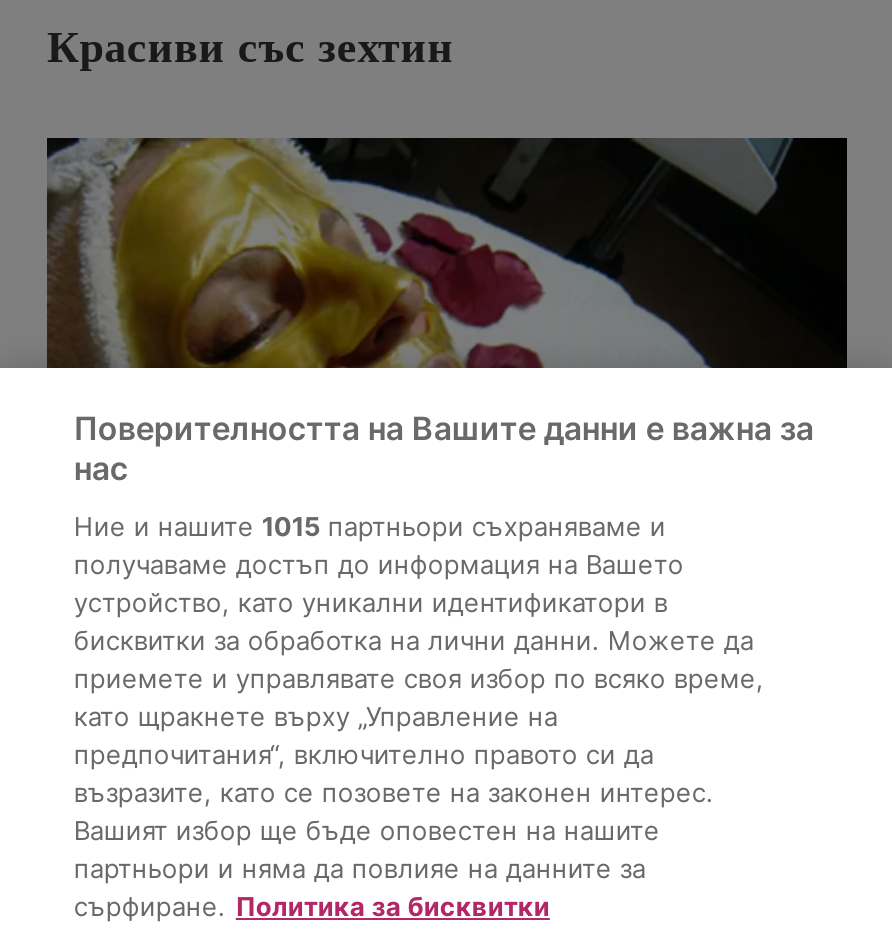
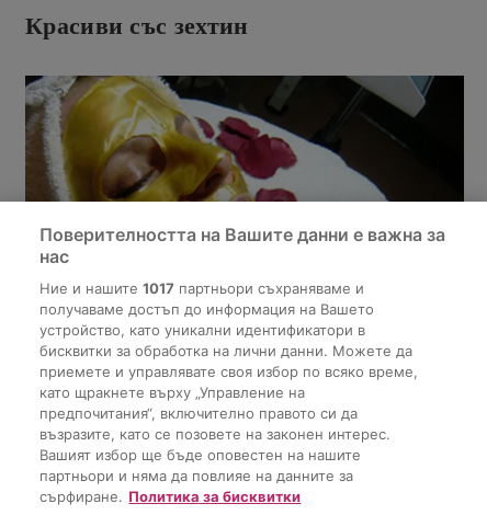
- Ние и нашите 1015 партньори съхраняваме и
+ Ние и нашите 1017 партньори съхраняваме и
